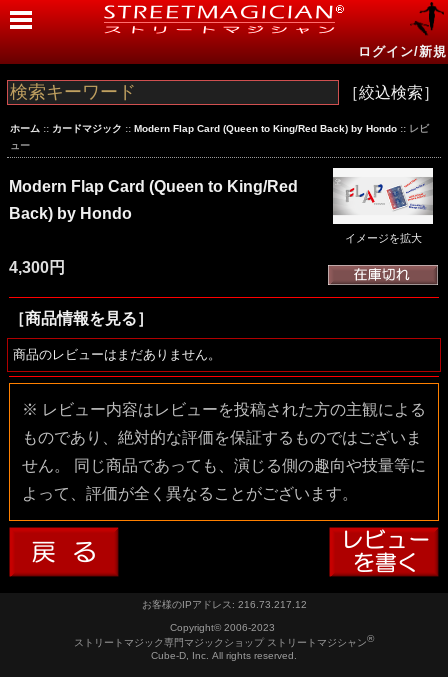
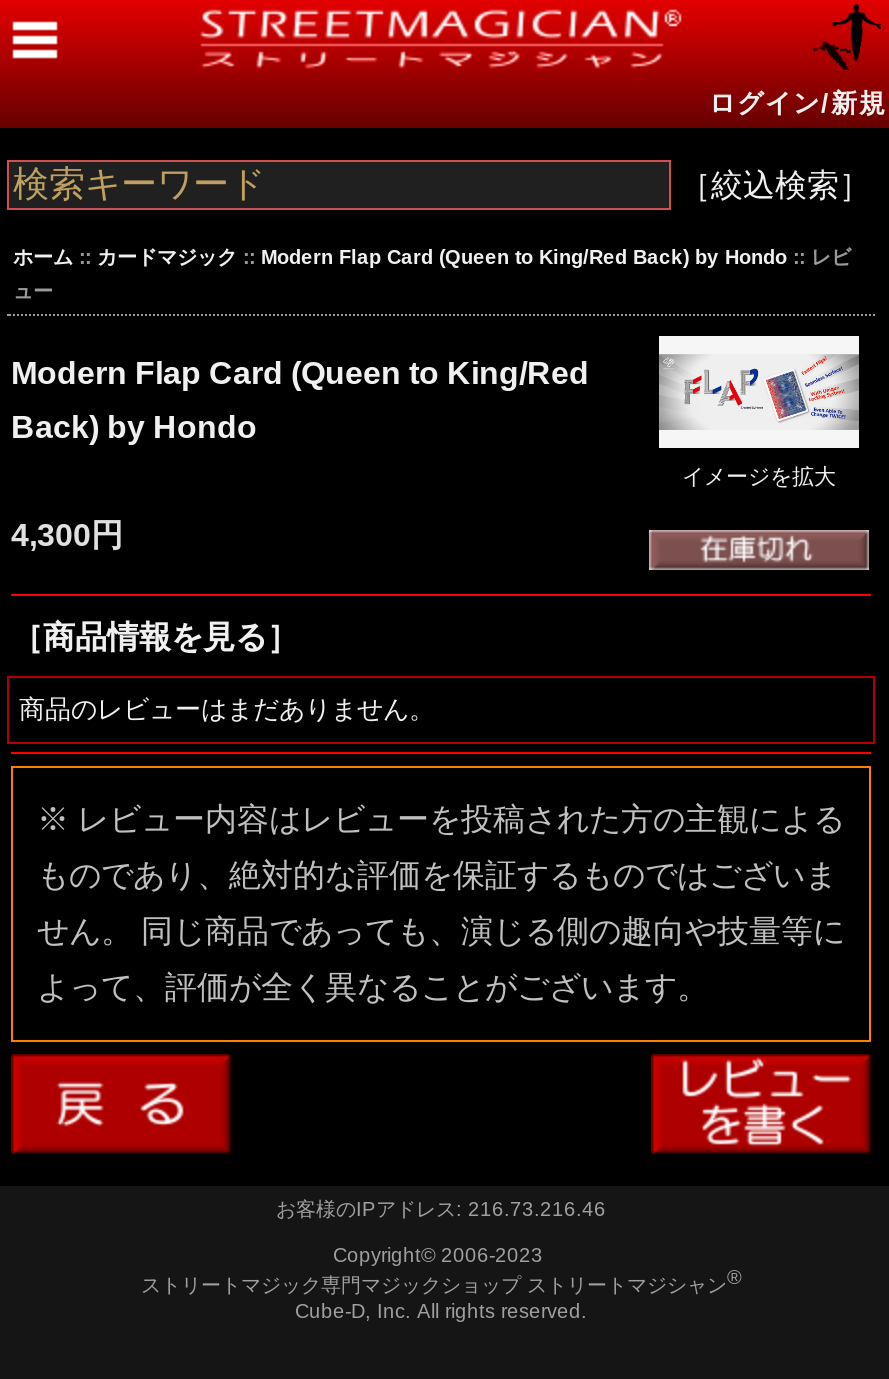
- お客様のIPアドレス: 216.73.217.12
+ お客様のIPアドレス: 216.73.216.46
